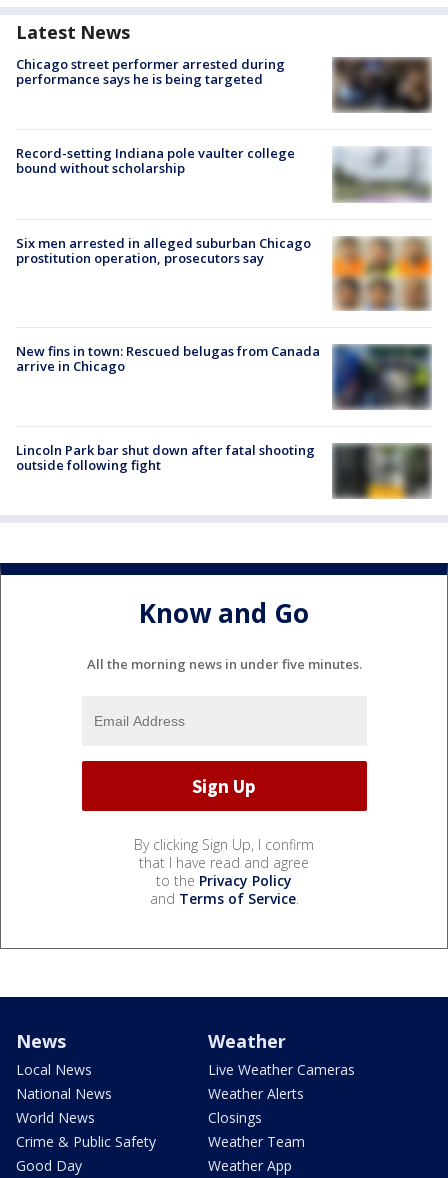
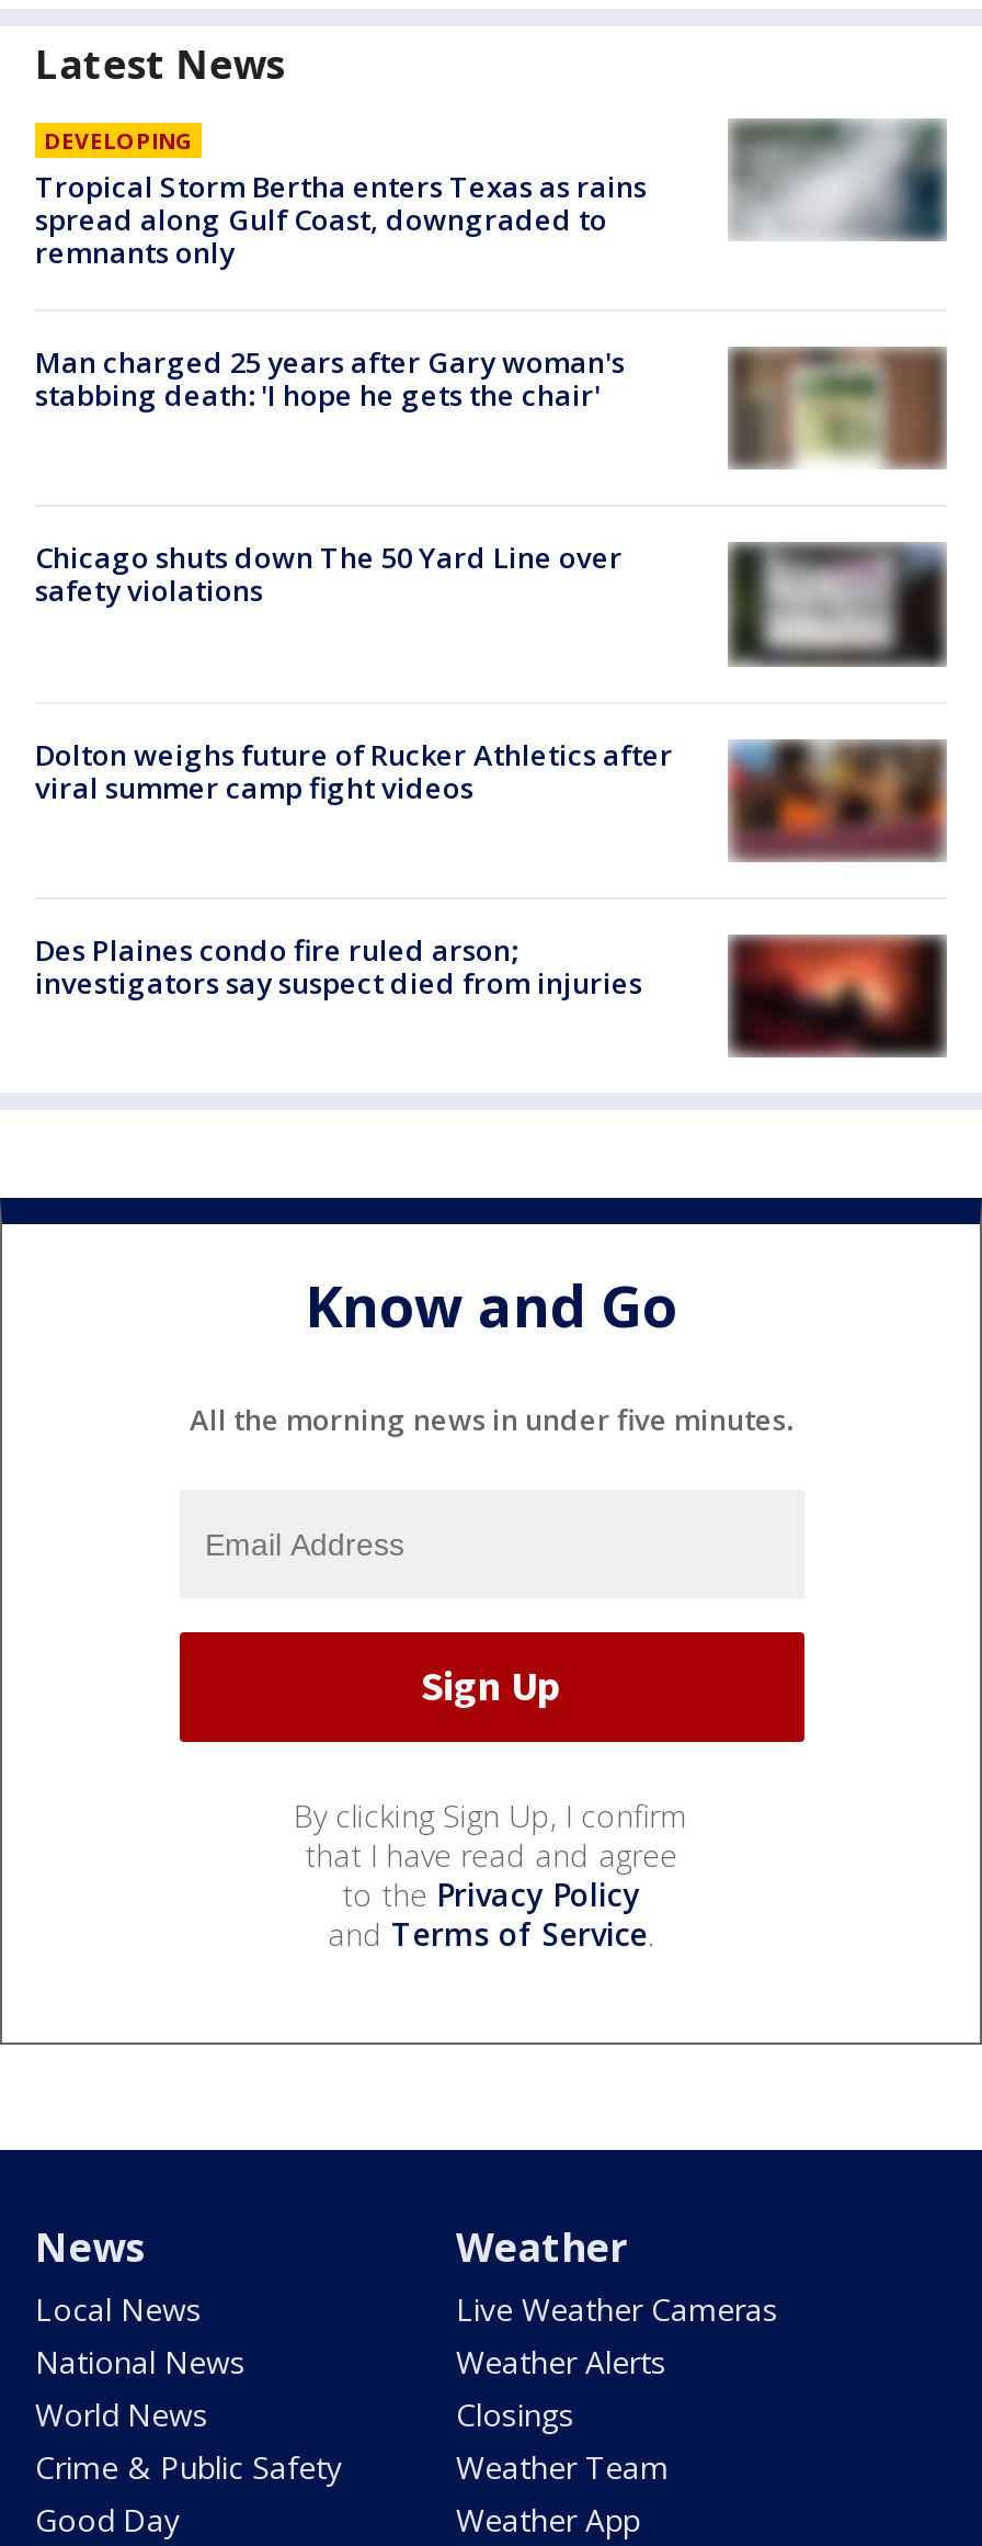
- Chicago street performer arrested during
- performance says he is being targeted
+ DEVELOPING
+ Tropical Storm Bertha enters Texas as rains
+ spread along Gulf Coast, downgraded to
+ remnants only

- [image]
+ [image]

- Record-setting Indiana pole vaulter college
- bound without scholarship
+ Man charged 25 years after Gary woman's
+ stabbing death: 'I hope he gets the chair'

- [image]
+ [image]

- Six men arrested in alleged suburban Chicago
- prostitution operation, prosecutors say
+ Chicago shuts down The 50 Yard Line over
+ safety violations

- [image]
+ [image]

- [image]
- New fins in town: Rescued belugas from Canada
- arrive in Chicago
+ [image]
+ Dolton weighs future of Rucker Athletics after
+ viral summer camp fight videos

- Lincoln Park bar shut down after fatal shooting
- outside following fight
+ Des Plaines condo fire ruled arson;
+ investigators say suspect died from injuries

- [image]
+ [image]
